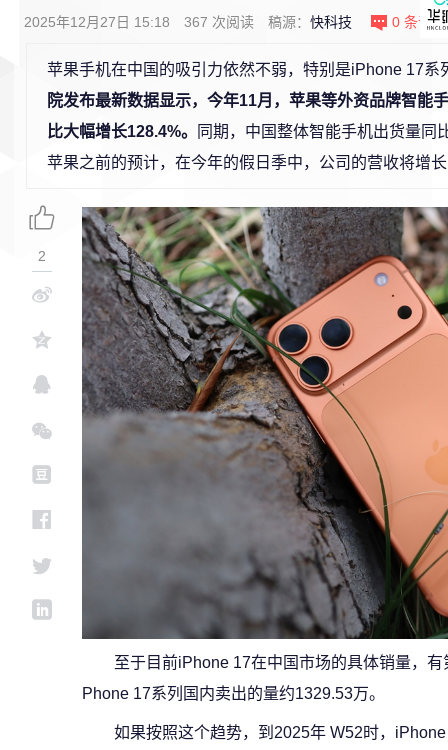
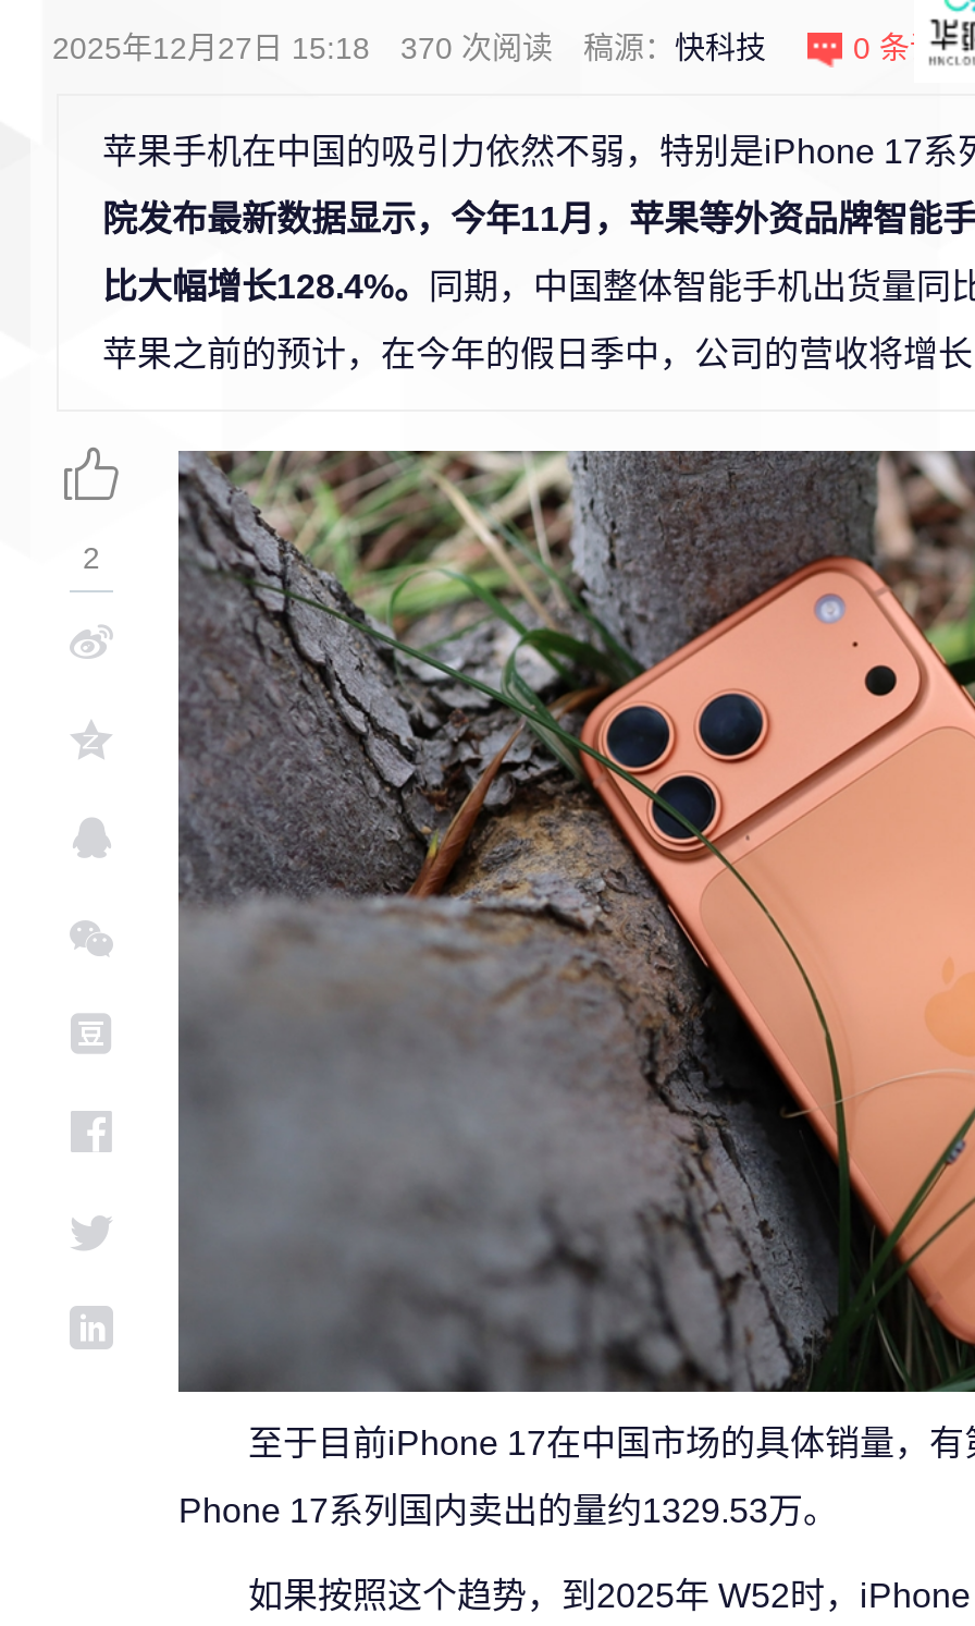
- 2025年12月27日 15:18 367次阅读 稿源：快科技
+ 2025年12月27日 15:18 370次阅读 稿源：快科技
